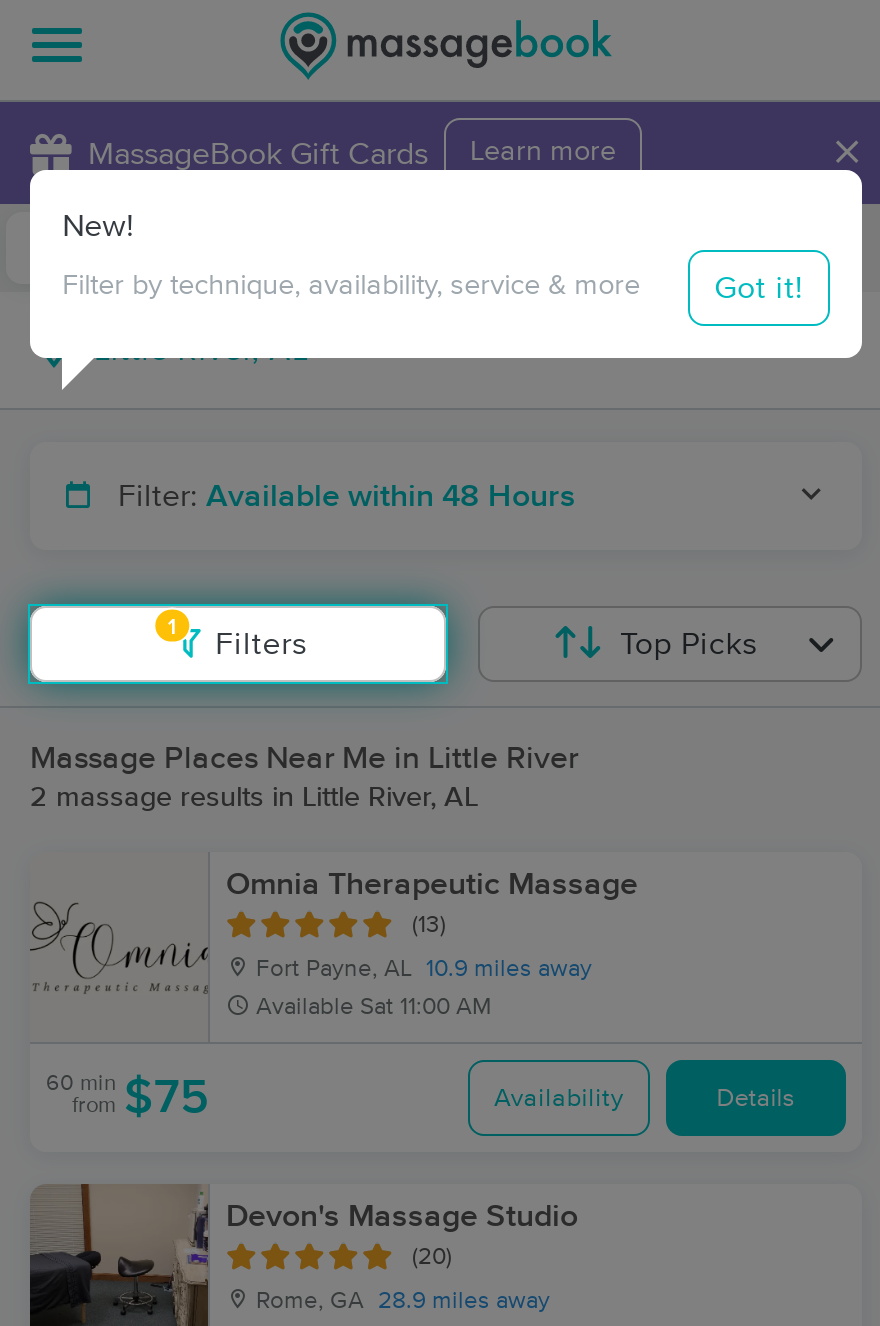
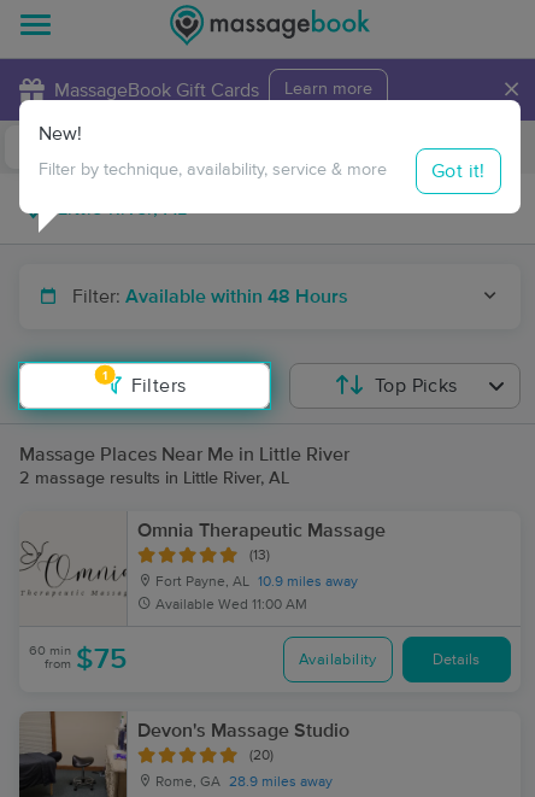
- Available Sat 11:00 AM
+ Available Wed 11:00 AM
